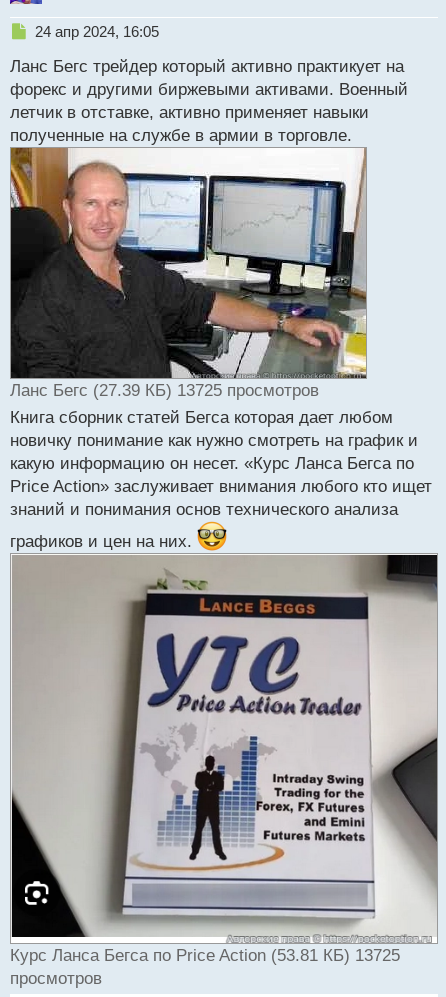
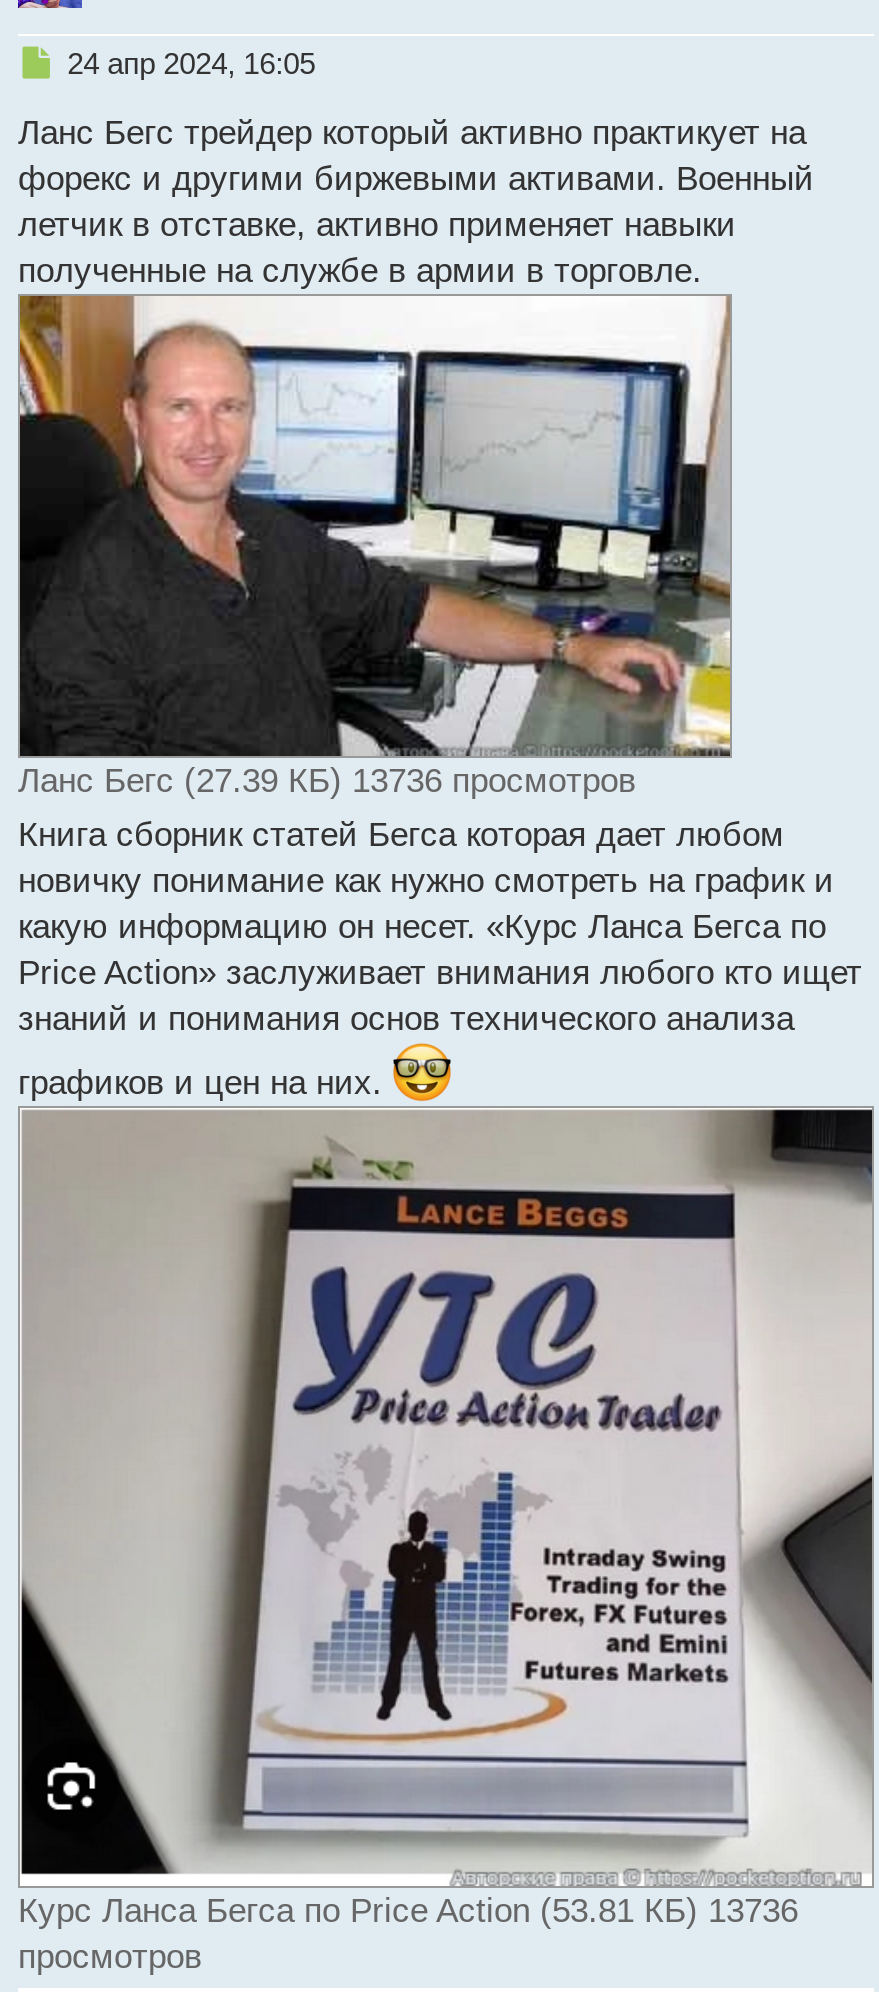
- Ланс Бегс (27.39 КБ) 13725 просмотров
+ Ланс Бегс (27.39 КБ) 13736 просмотров

- Курс Ланса Бегса по Price Action (53.81 КБ) 13725
+ Курс Ланса Бегса по Price Action (53.81 КБ) 13736
